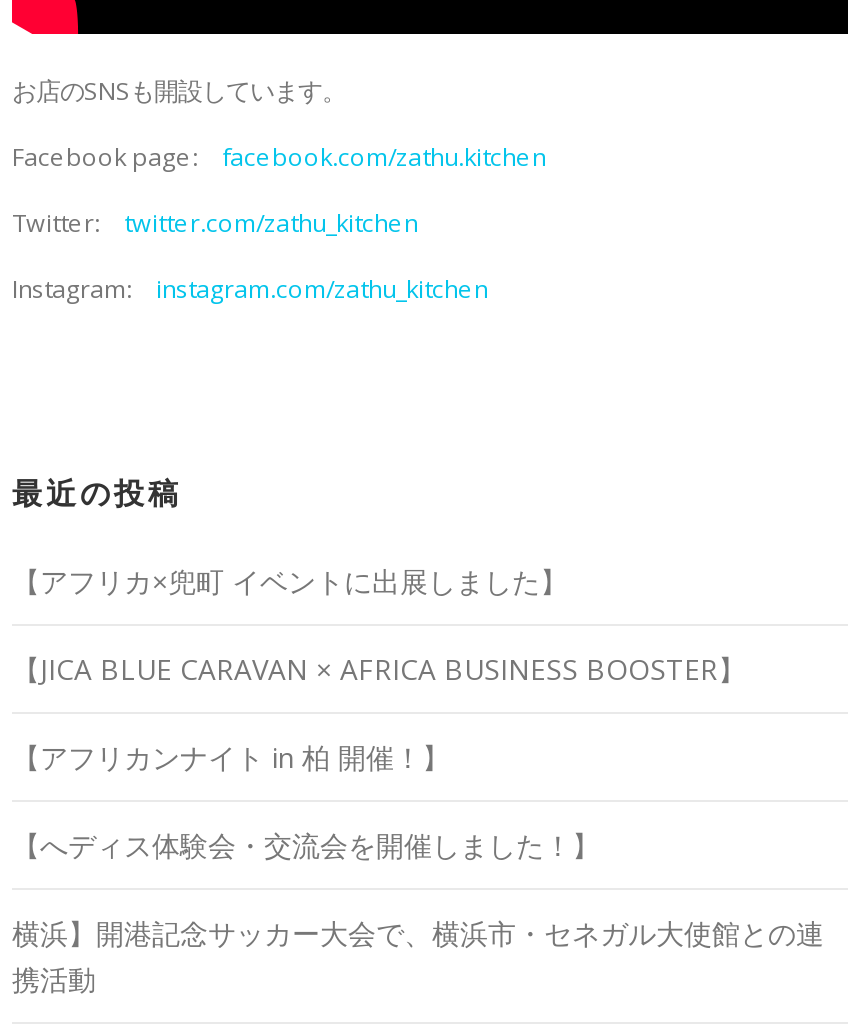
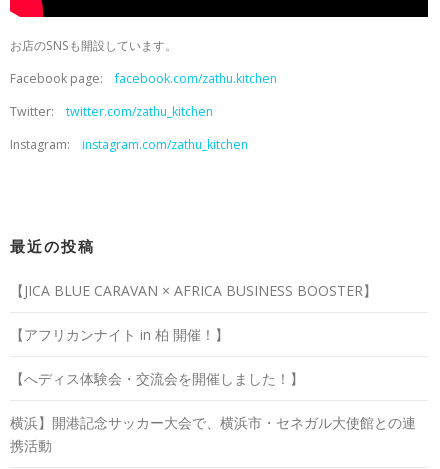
- 【アフリカ×兜町 イベントに出展しました】
